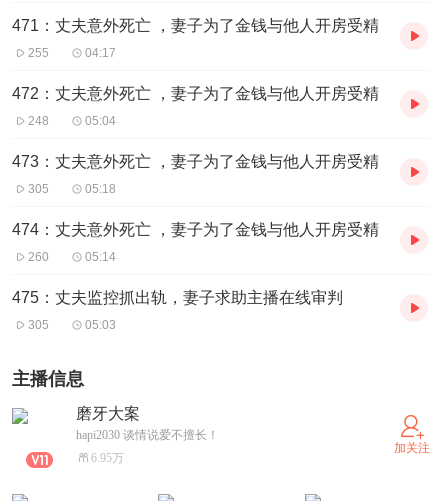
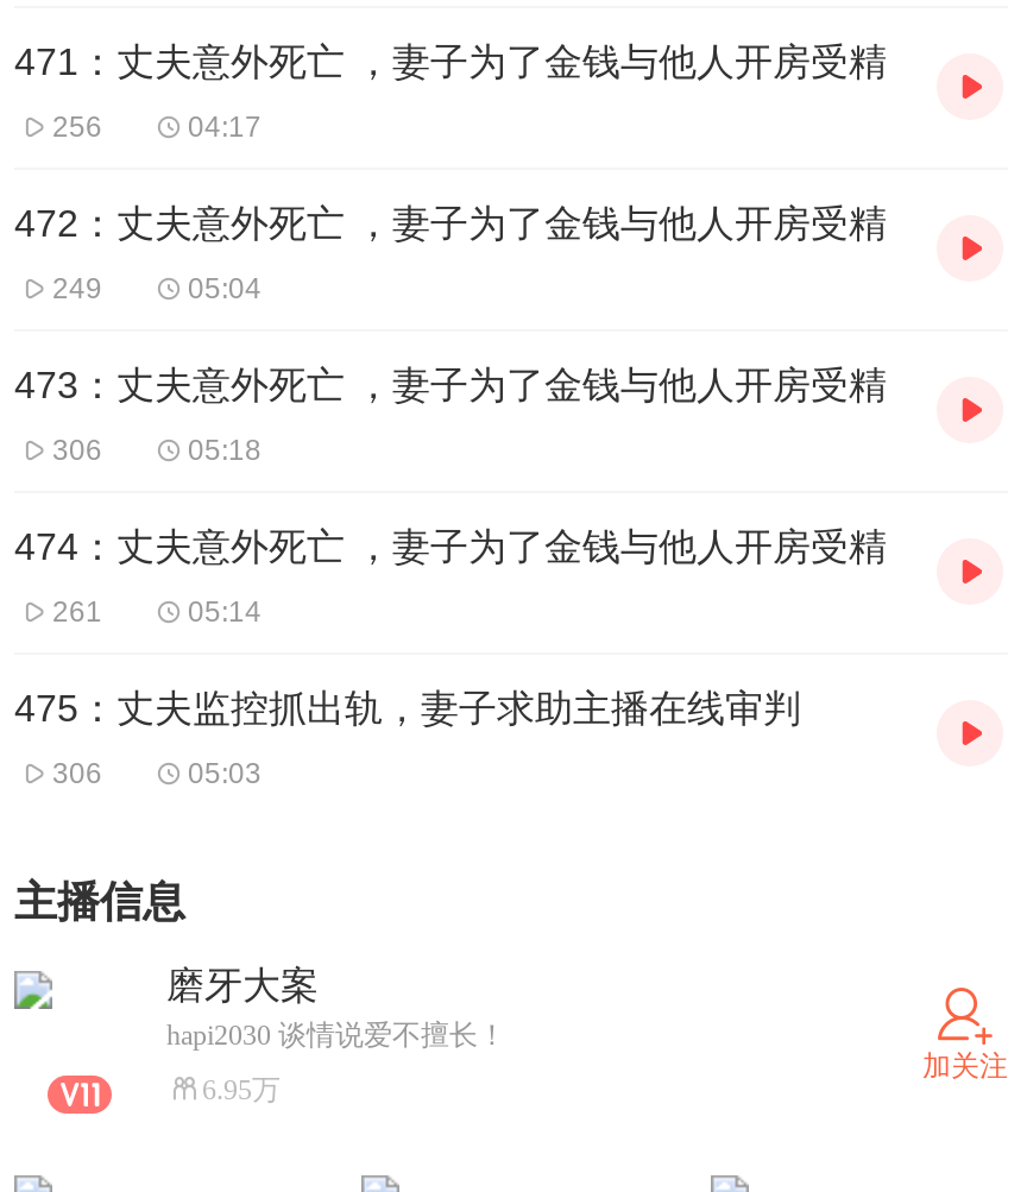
- 255
+ 256

- 248
+ 249

- 305
+ 306

- 260
+ 261

- 305
+ 306
